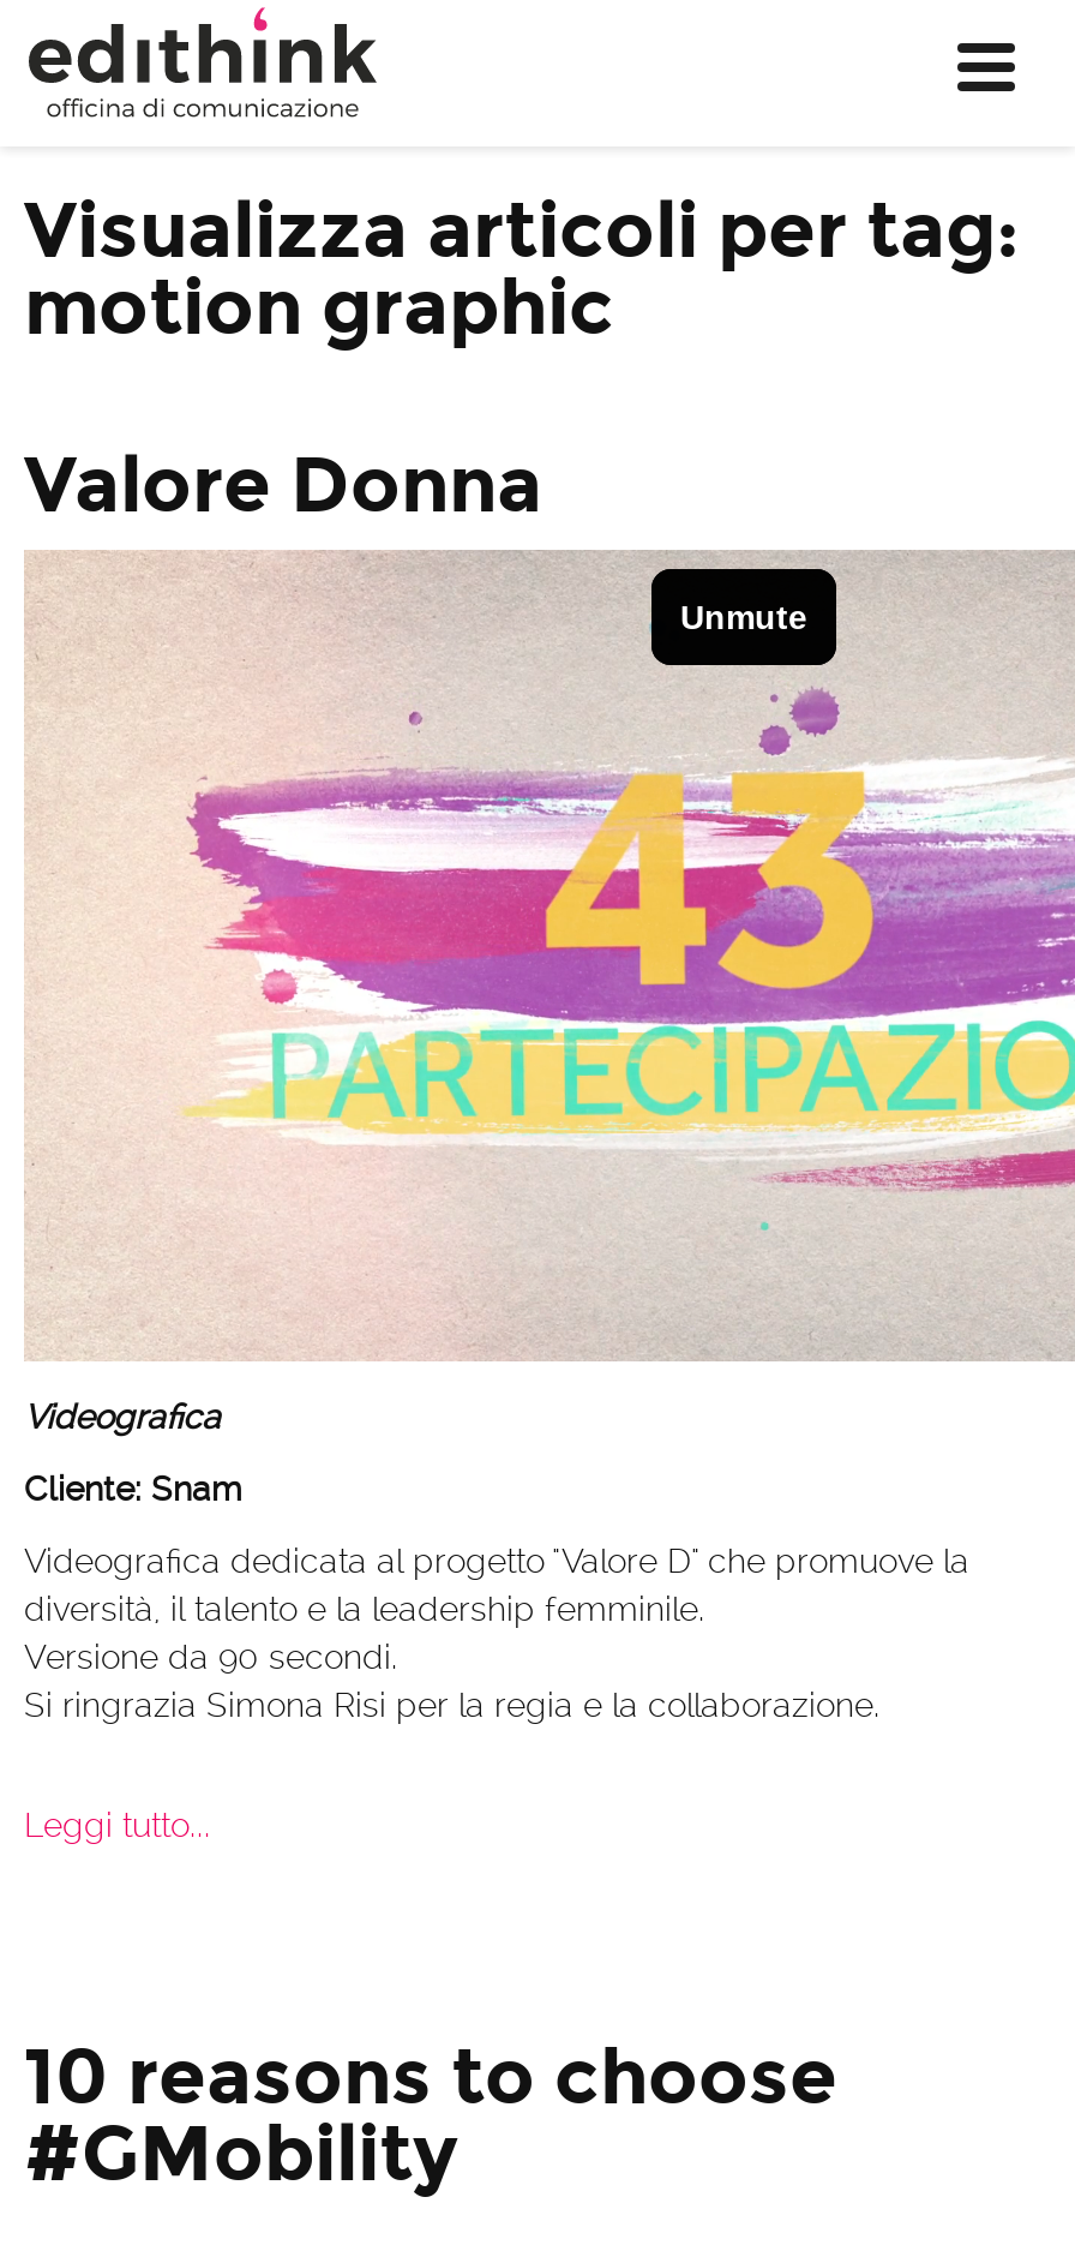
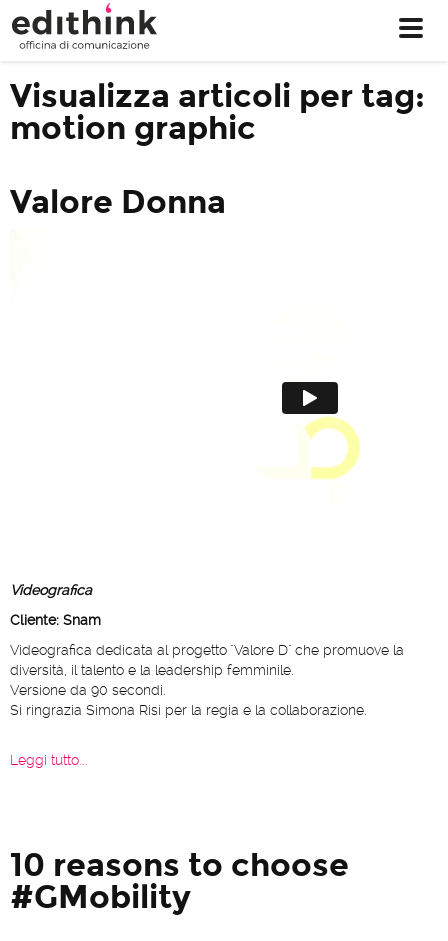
- [image]
